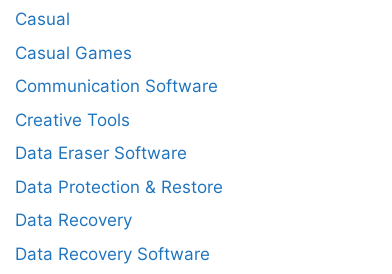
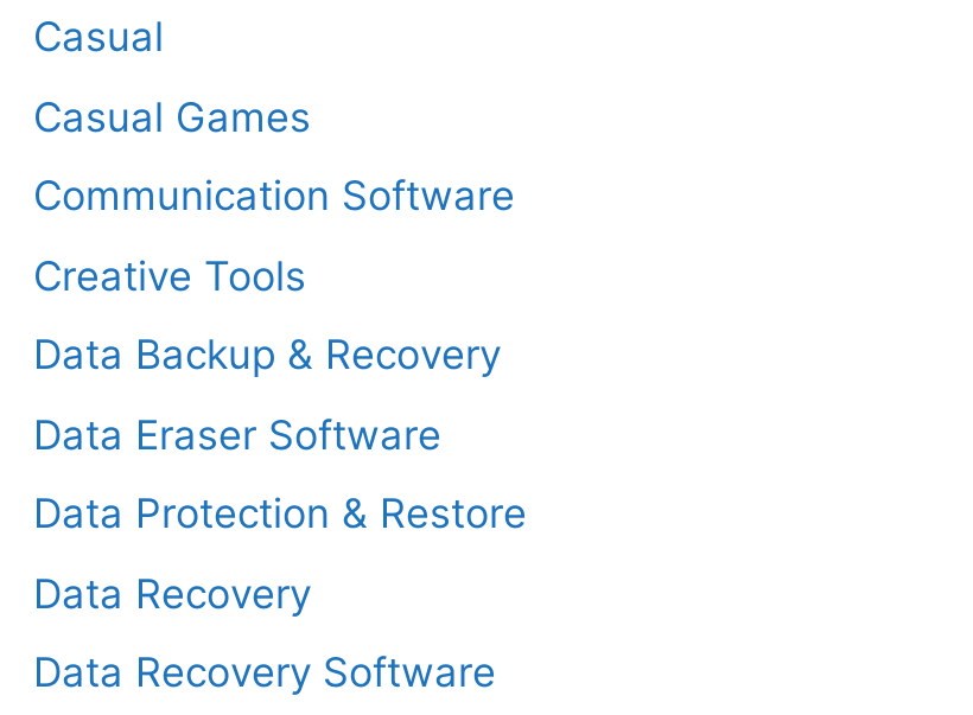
+ Data Backup & Recovery
